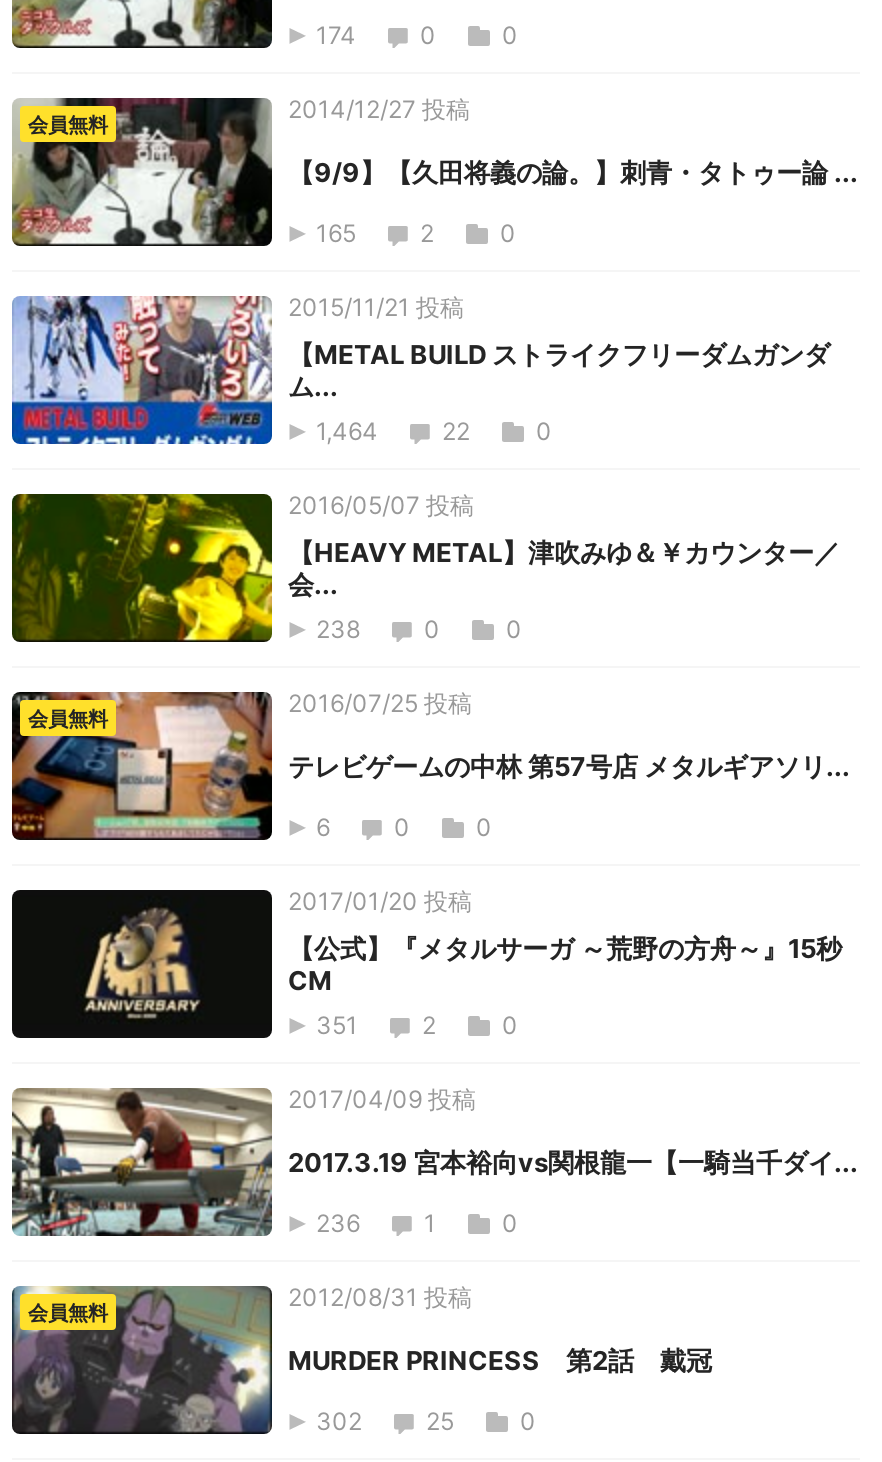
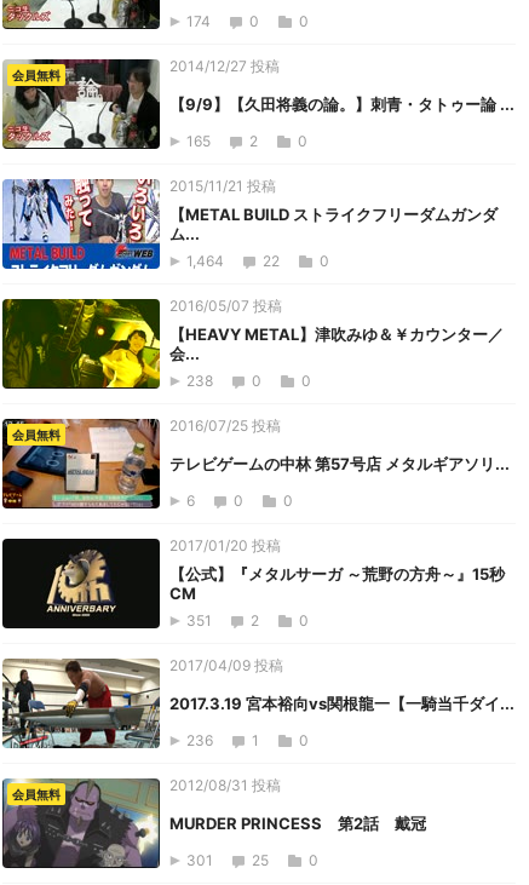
- 302
+ 301
